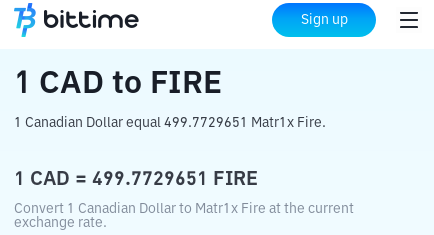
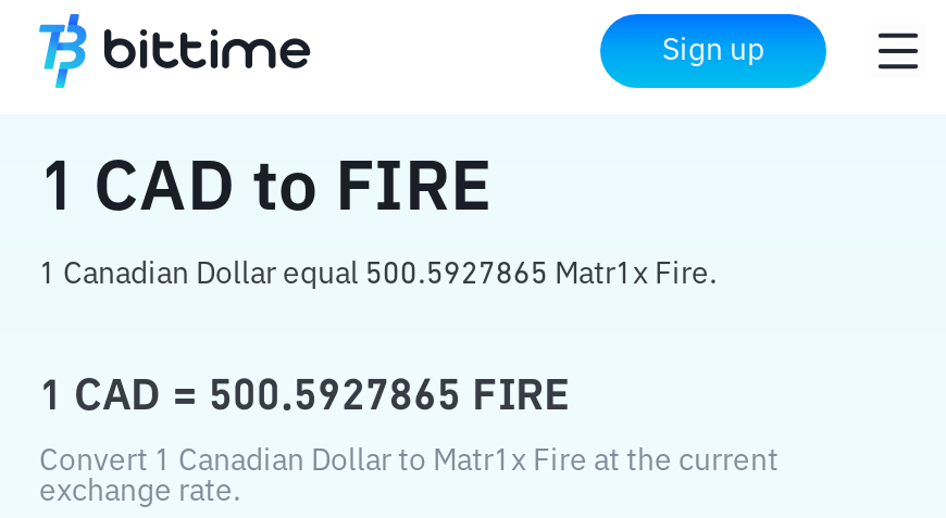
- 1 Canadian Dollar equal 499.7729651 Matr1x Fire.
+ 1 Canadian Dollar equal 500.5927865 Matr1x Fire.

- 1 CAD = 499.7729651 FIRE
+ 1 CAD = 500.5927865 FIRE
